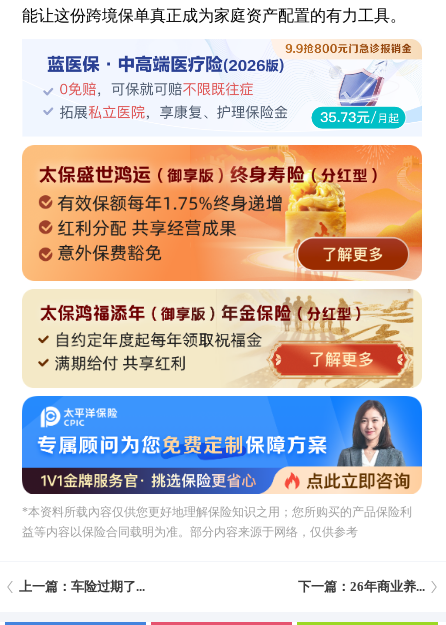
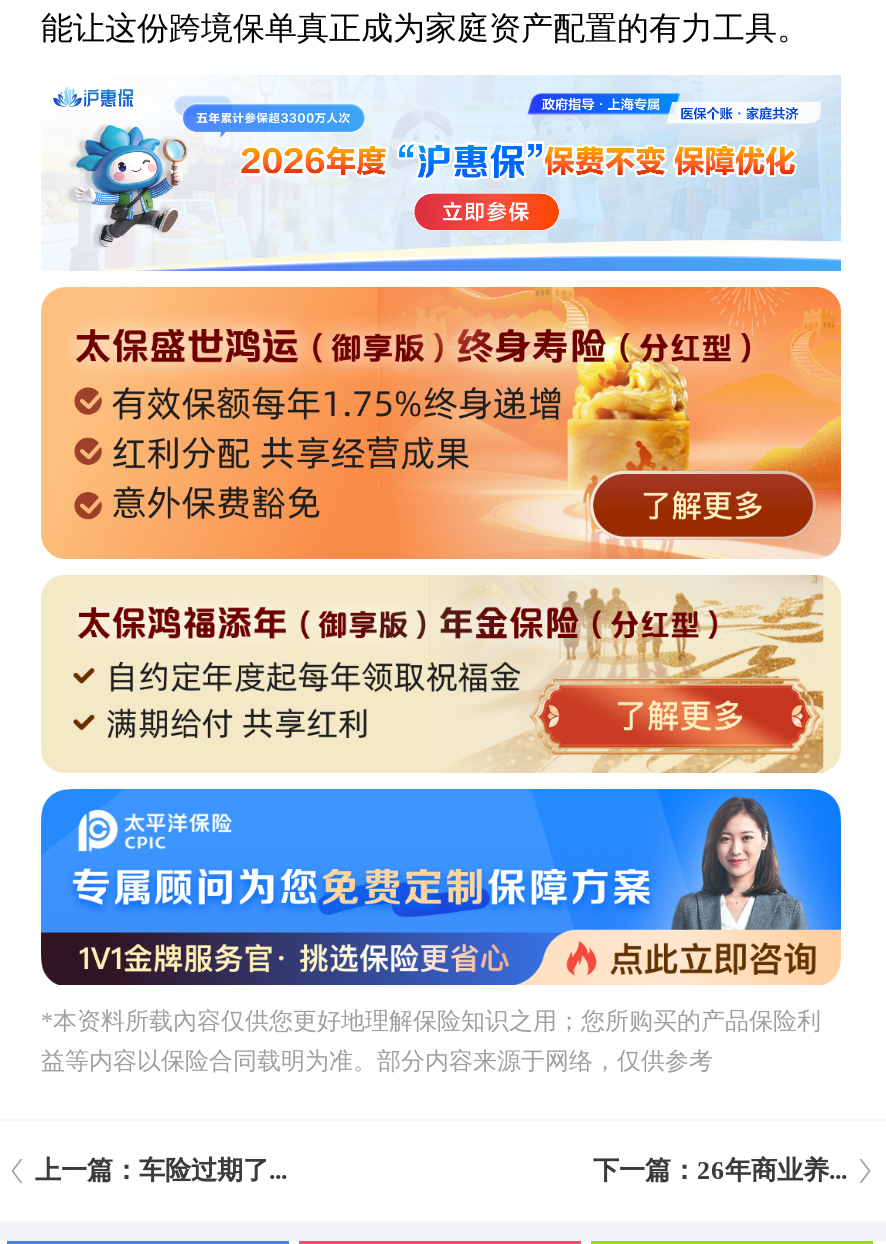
- [image]
+ [image]
